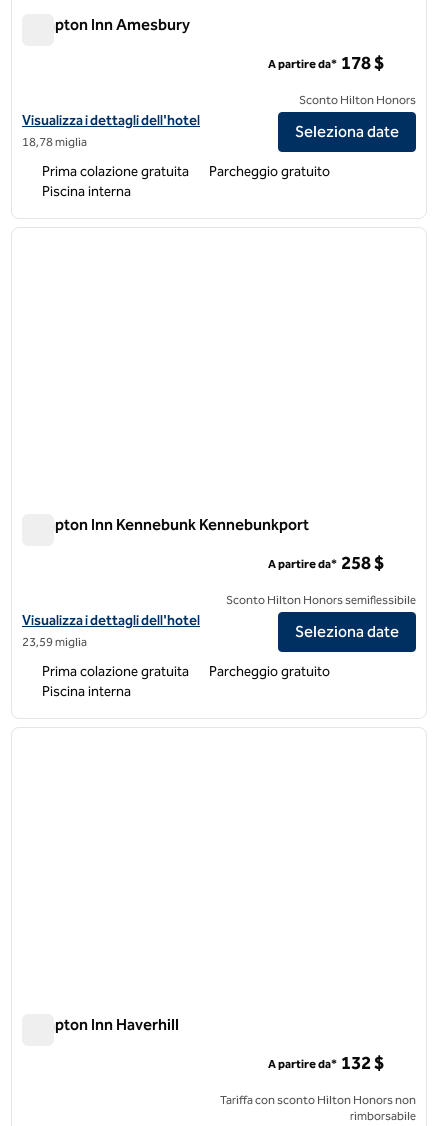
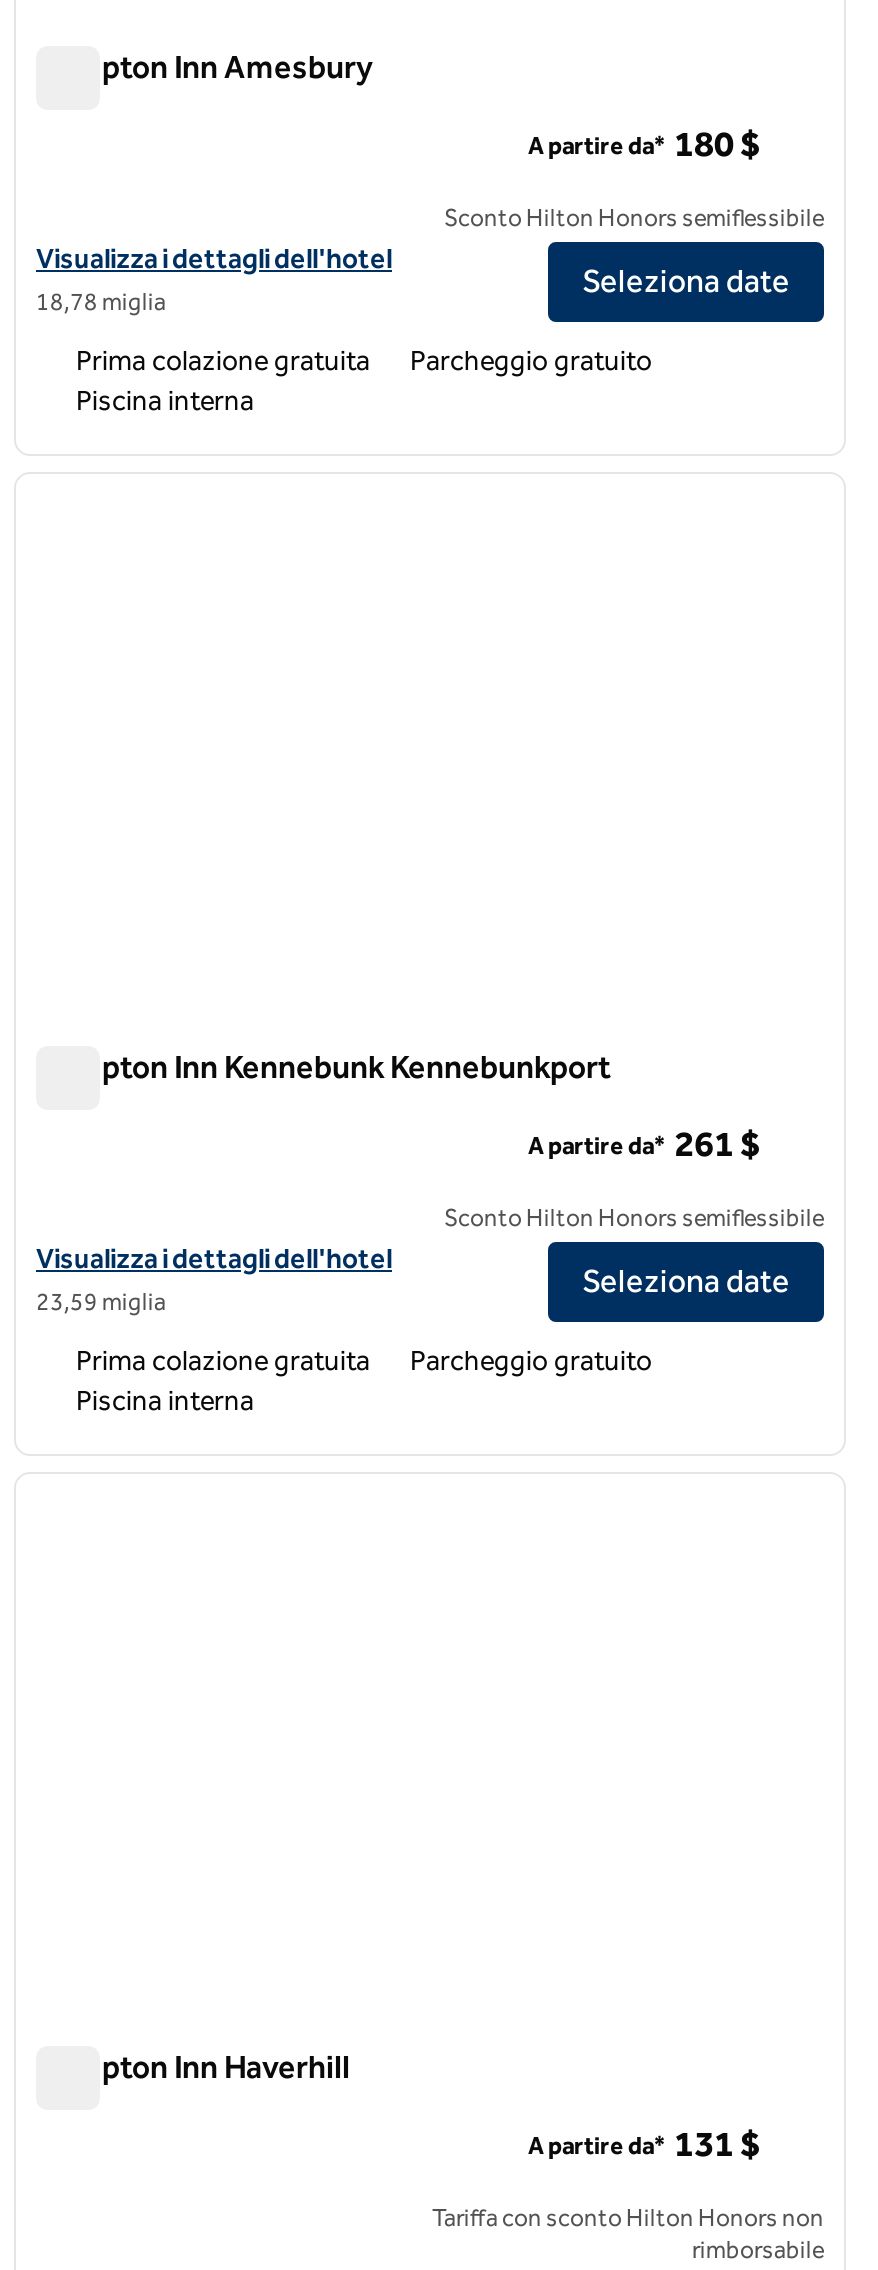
- A partire da* 178 $
+ A partire da* 180 $

- Sconto Hilton Honors
+ Sconto Hilton Honors semiflessibile

- A partire da* 258 $
+ A partire da* 261 $

- A partire da* 132 $
+ A partire da* 131 $
